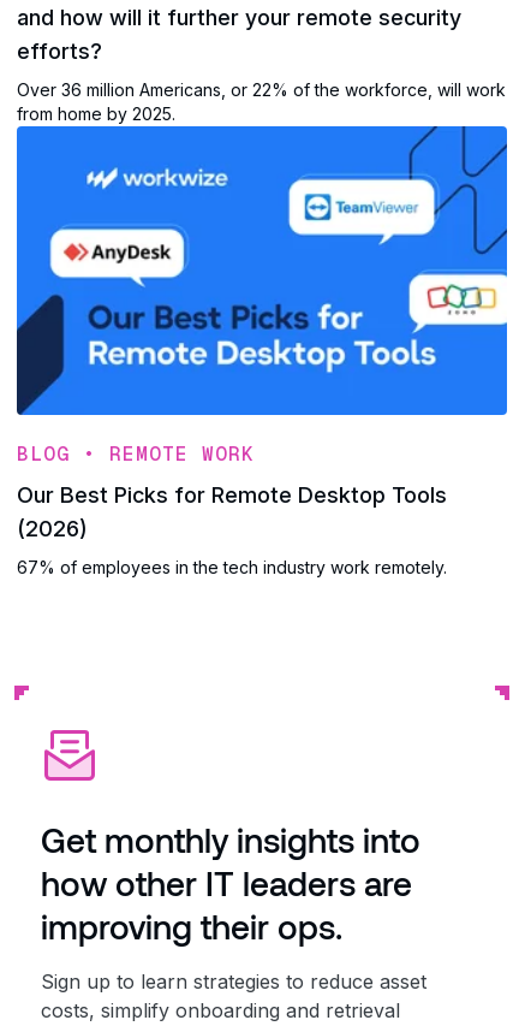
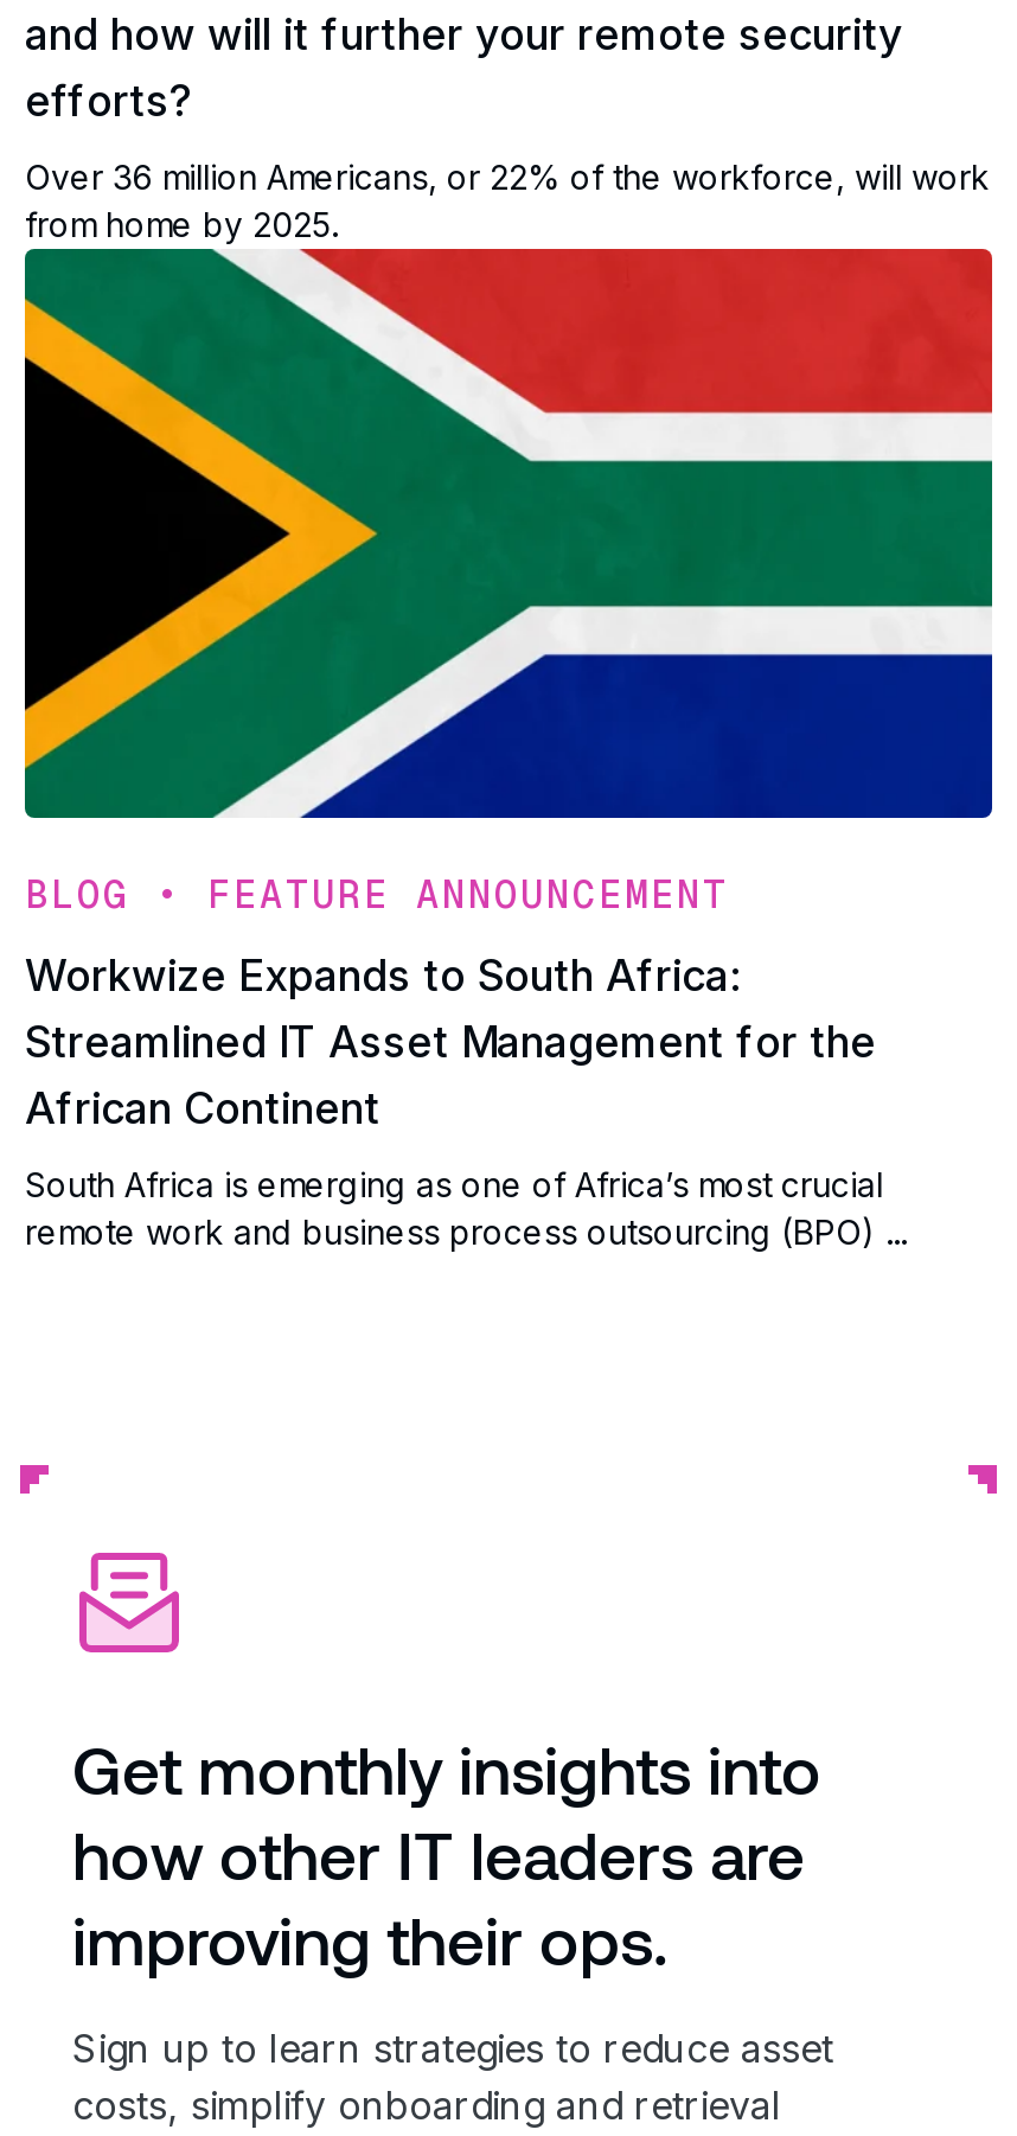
- [image]
- BLOG • REMOTE WORK
+ [image]
+ BLOG • FEATURE ANNOUNCEMENT

- Our Best Picks for Remote Desktop Tools
- (2026)
+ Workwize Expands to South Africa:
+ Streamlined IT Asset Management for the
+ African Continent

- 67% of employees in the tech industry work remotely.
+ South Africa is emerging as one of Africa’s most crucial
+ remote work and business process outsourcing (BPO) ...
